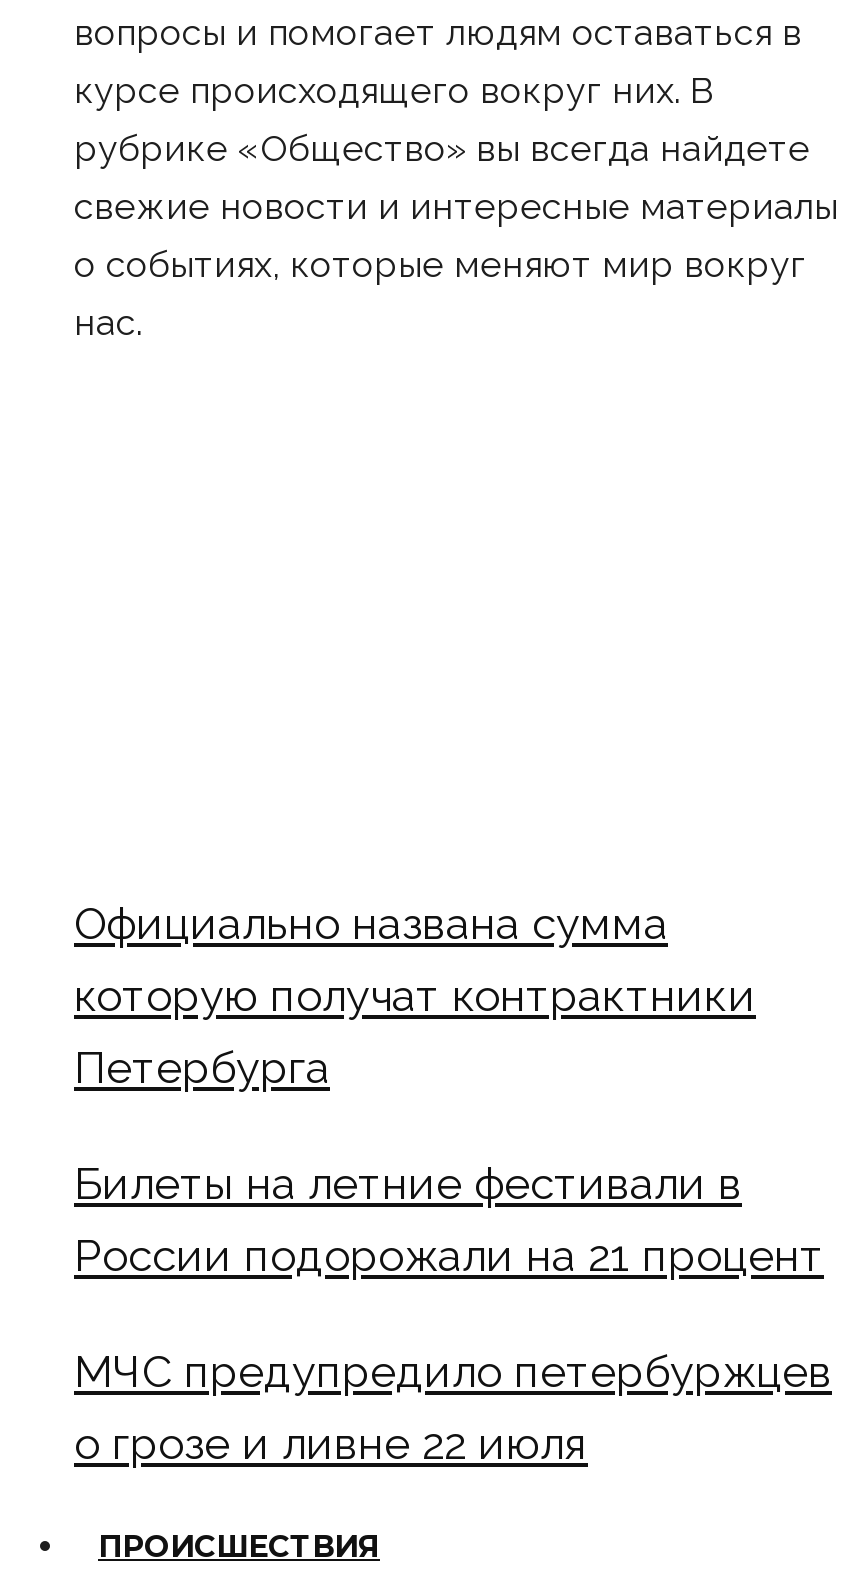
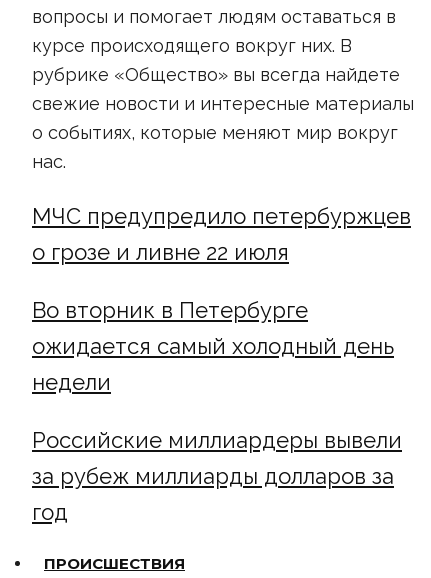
- Официально названа сумма
- которую получат контрактники
- Петербурга
- Билеты на летние фестивали в
- России подорожали на 21 процент

moved up: МЧС предупредило петербуржцев | о грозе и ливне 22 июля

+ Во вторник в Петербурге
+ ожидается самый холодный день
+ недели
+ Российские миллиардеры вывели
+ за рубеж миллиарды долларов за
+ год
